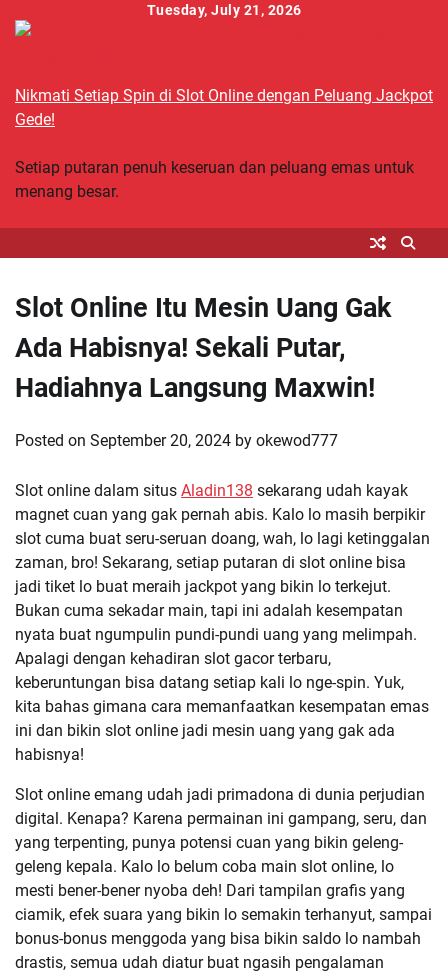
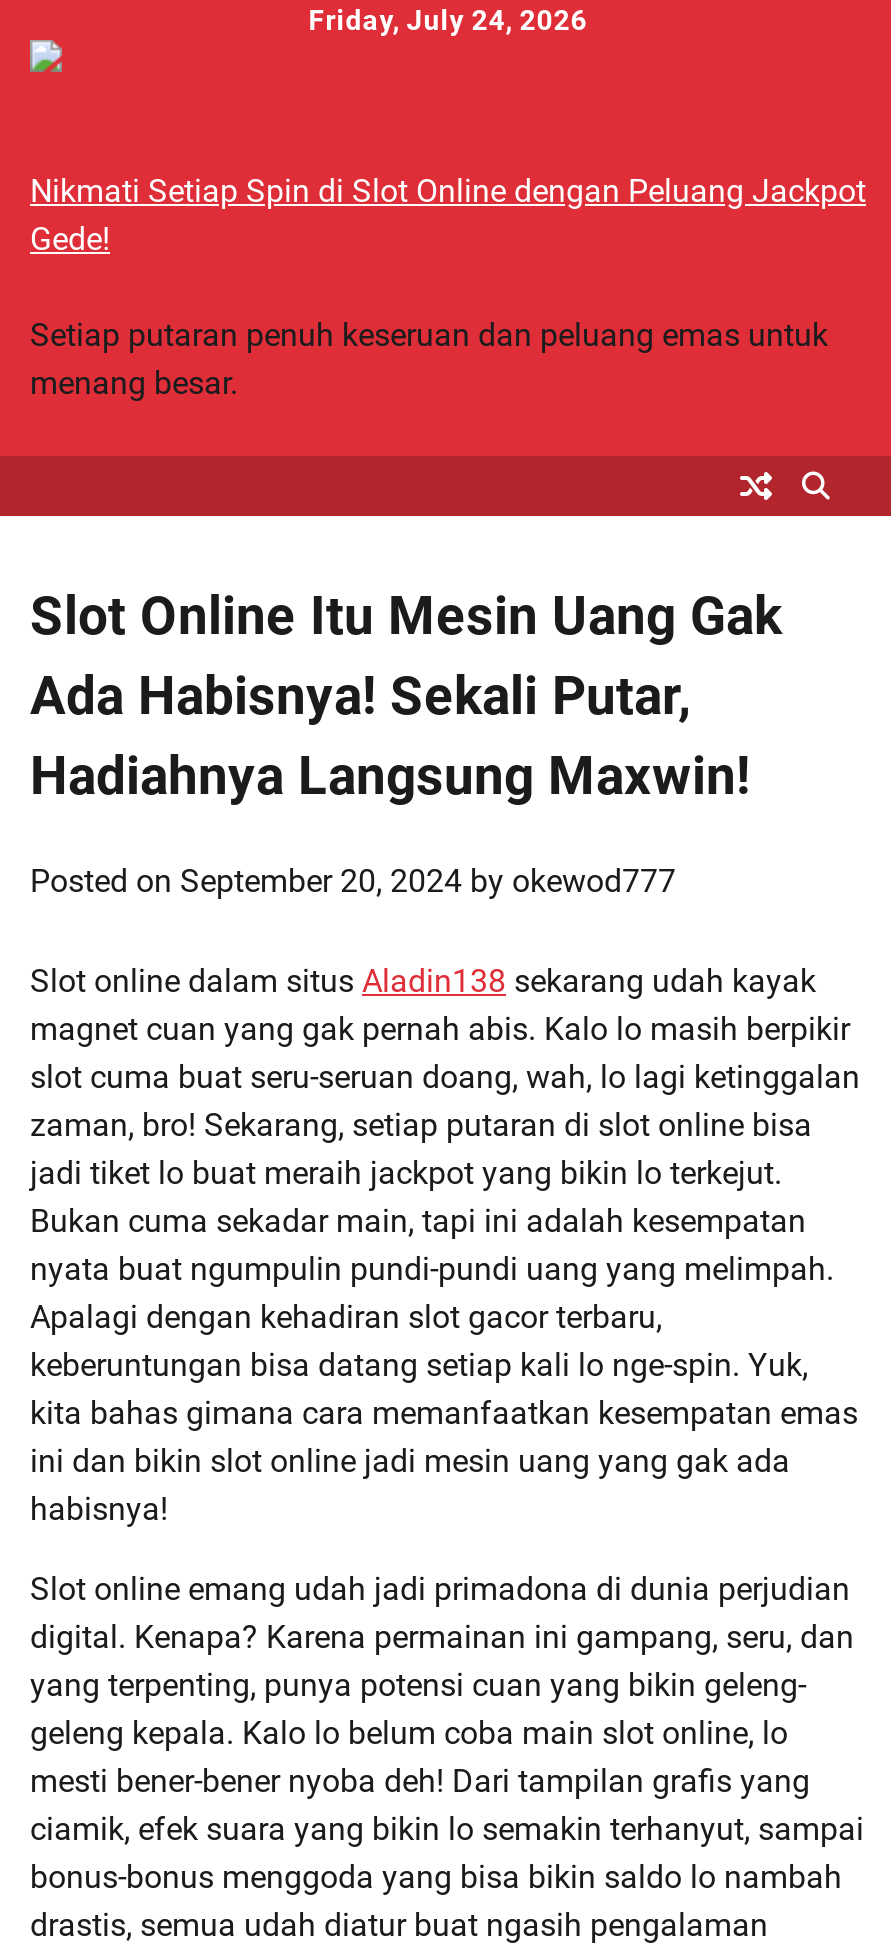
- Tuesday, July 21, 2026
+ Friday, July 24, 2026
